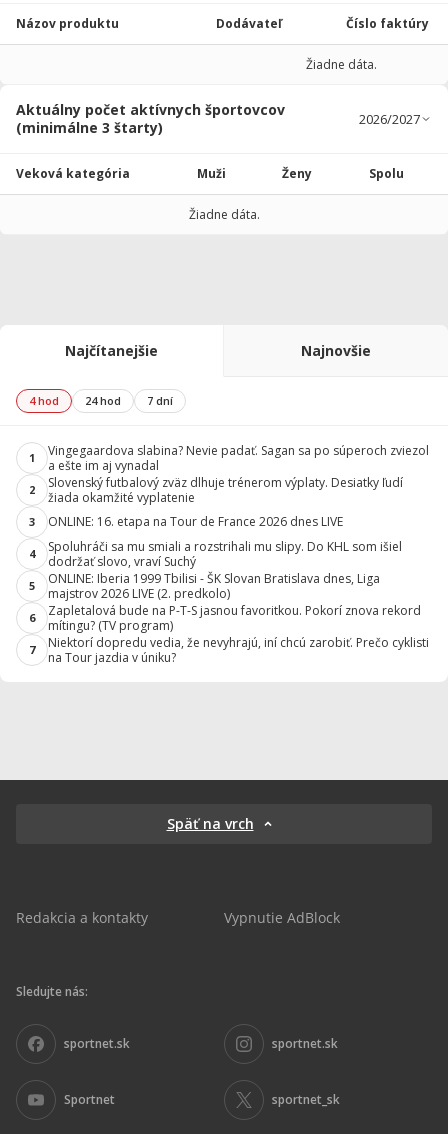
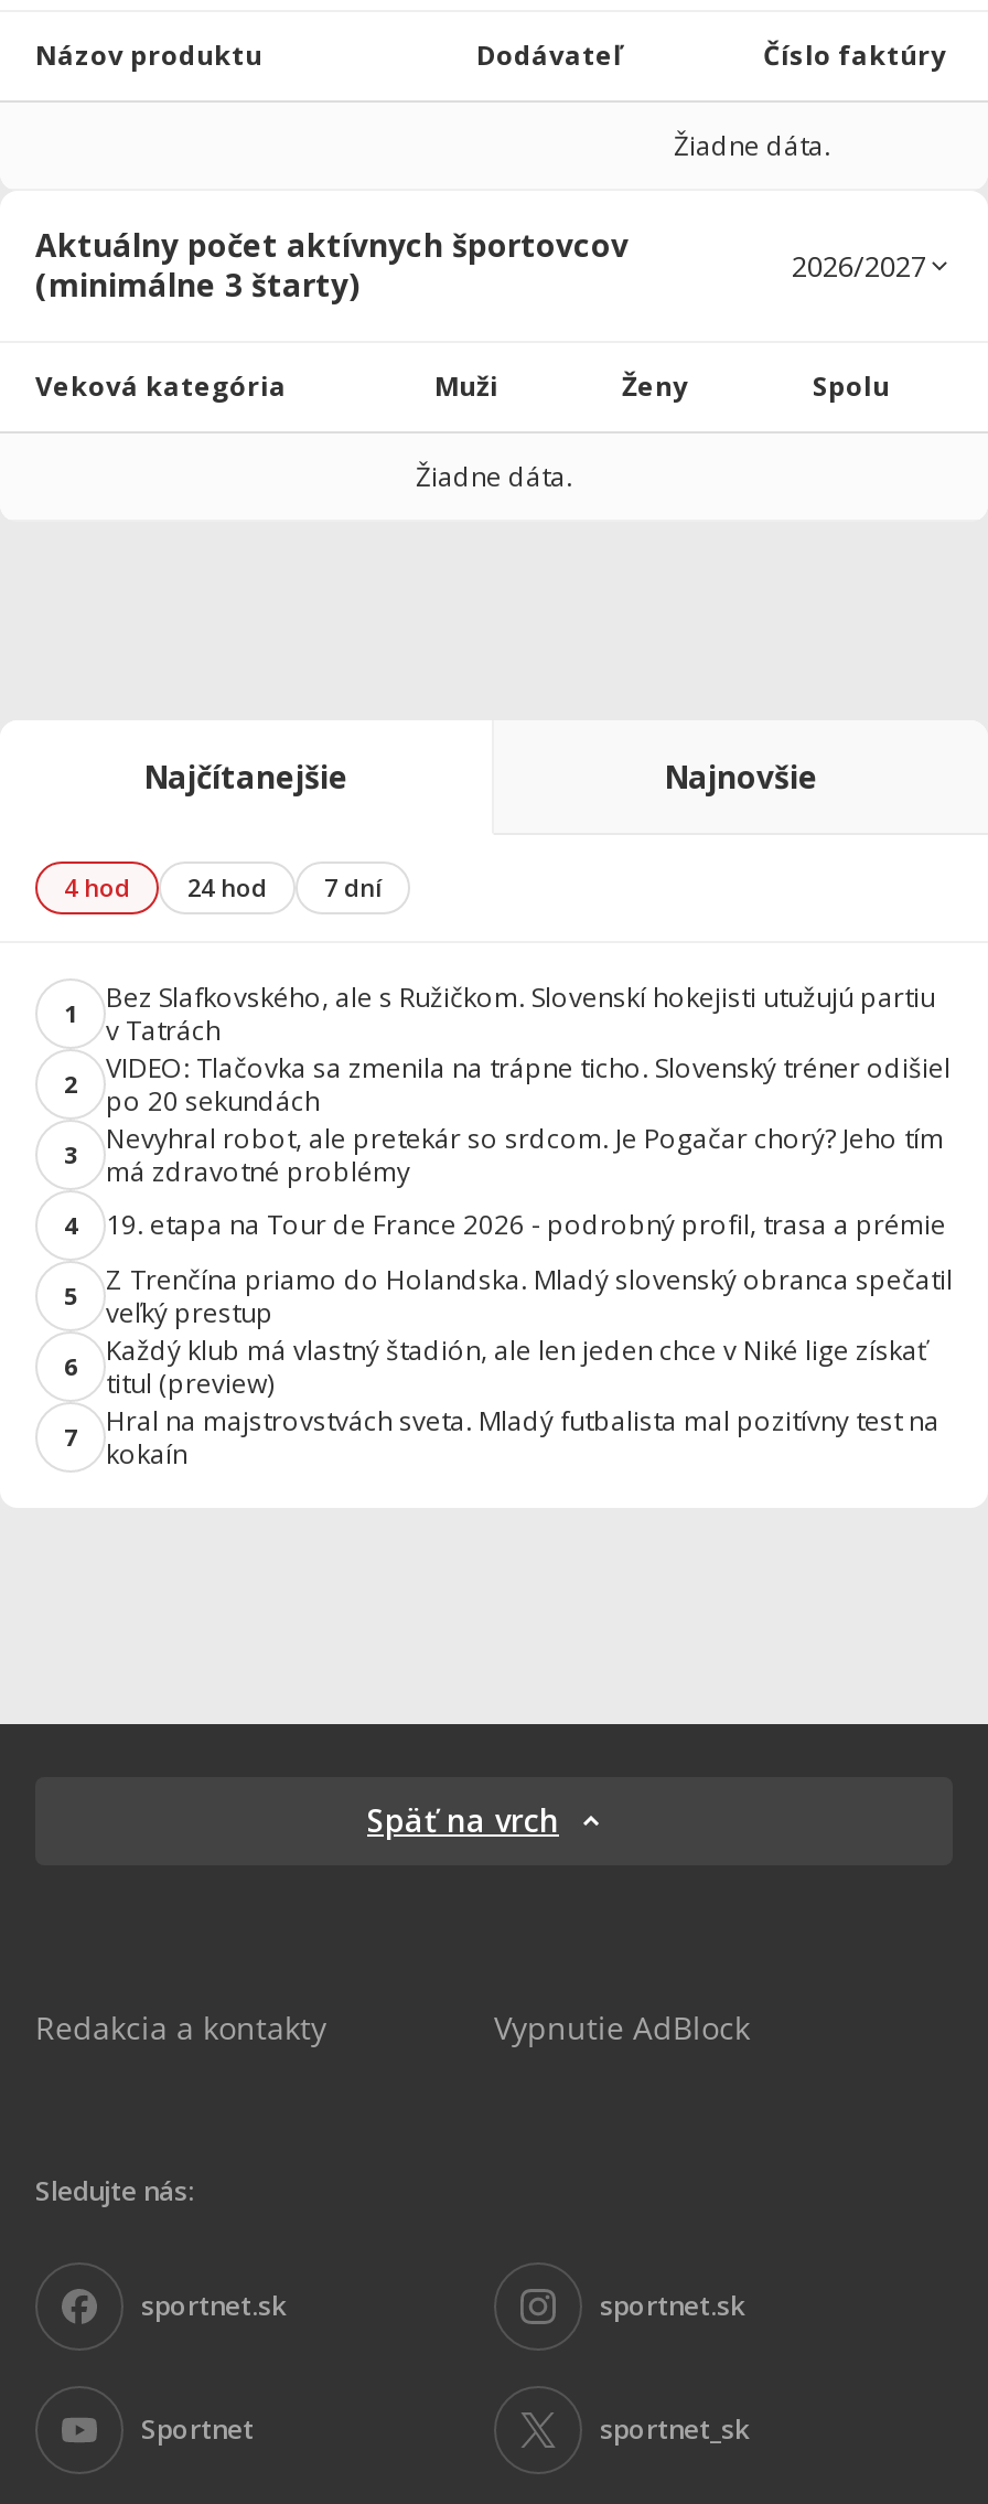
- Vingegaardova slabina? Nevie padať. Sagan sa po súperoch zviezol
- a ešte im aj vynadal
+ Bez Slafkovského, ale s Ružičkom. Slovenskí hokejisti utužujú partiu
+ v Tatrách

- Slovenský futbalový zväz dlhuje trénerom výplaty. Desiatky ľudí
- žiada okamžité vyplatenie
+ VIDEO: Tlačovka sa zmenila na trápne ticho. Slovenský tréner odišiel
+ po 20 sekundách

- ONLINE: 16. etapa na Tour de France 2026 dnes LIVE
+ Nevyhral robot, ale pretekár so srdcom. Je Pogačar chorý? Jeho tím
+ má zdravotné problémy

- Spoluhráči sa mu smiali a rozstrihali mu slipy. Do KHL som išiel
- dodržať slovo, vraví Suchý
+ 19. etapa na Tour de France 2026 - podrobný profil, trasa a prémie

- ONLINE: Iberia 1999 Tbilisi - ŠK Slovan Bratislava dnes, Liga
- majstrov 2026 LIVE (2. predkolo)
+ Z Trenčína priamo do Holandska. Mladý slovenský obranca spečatil
+ veľký prestup

- Zapletalová bude na P-T-S jasnou favoritkou. Pokorí znova rekord
- mítingu? (TV program)
+ Každý klub má vlastný štadión, ale len jeden chce v Niké lige získať
+ titul (preview)

- Niektorí dopredu vedia, že nevyhrajú, iní chcú zarobiť. Prečo cyklisti
- na Tour jazdia v úniku?
+ Hral na majstrovstvách sveta. Mladý futbalista mal pozitívny test na
+ kokaín
